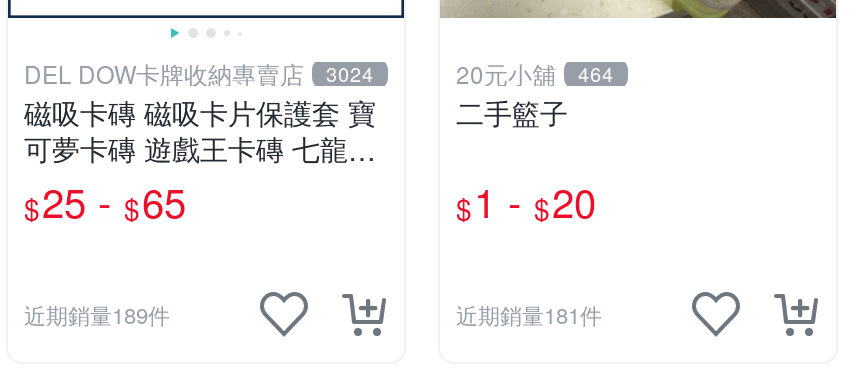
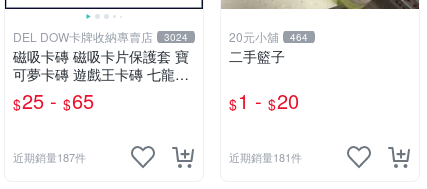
- 近期銷量189件
+ 近期銷量187件
